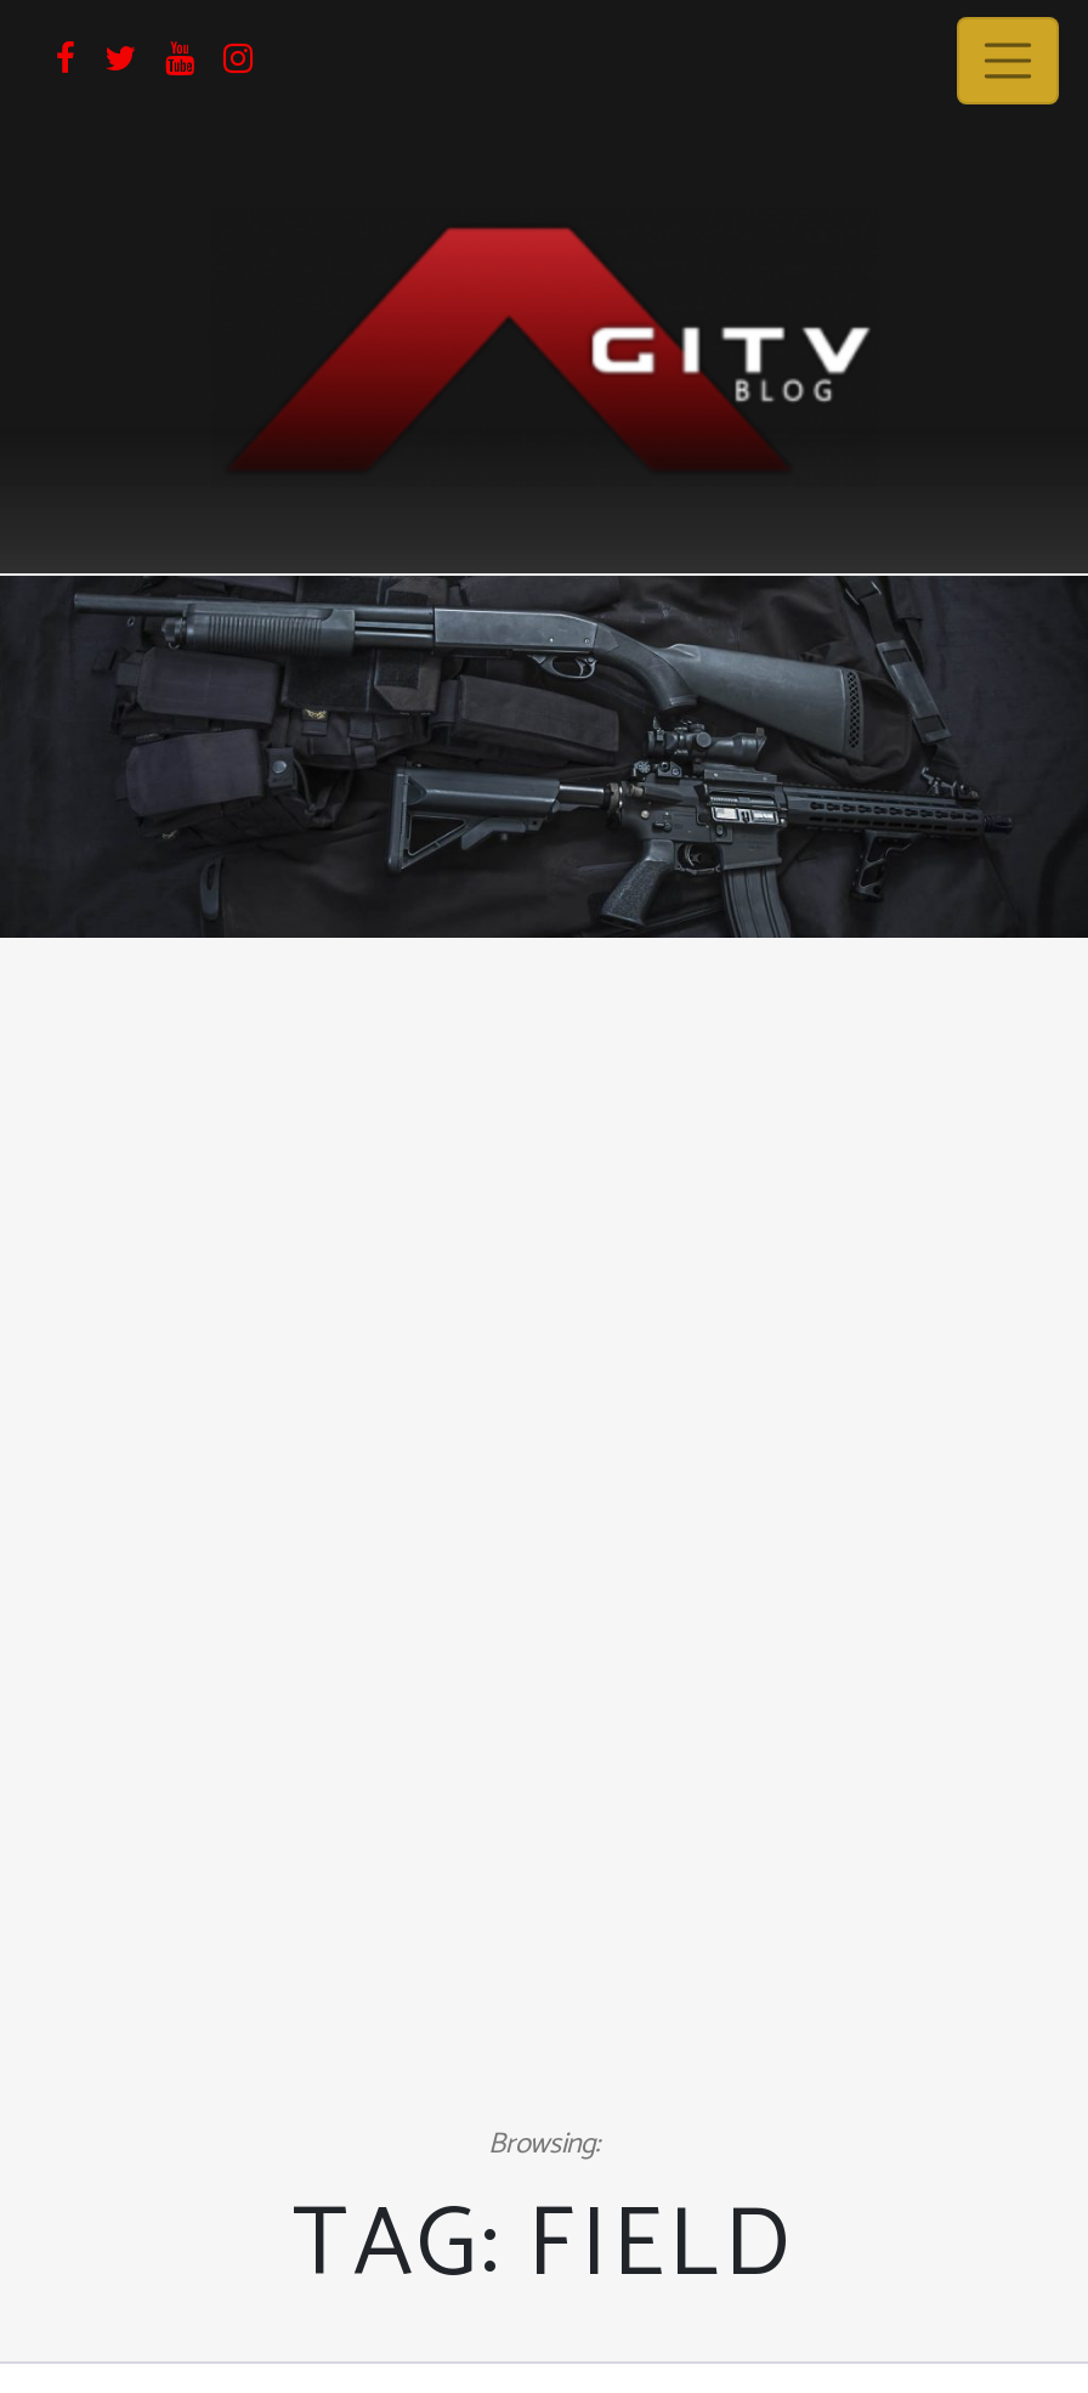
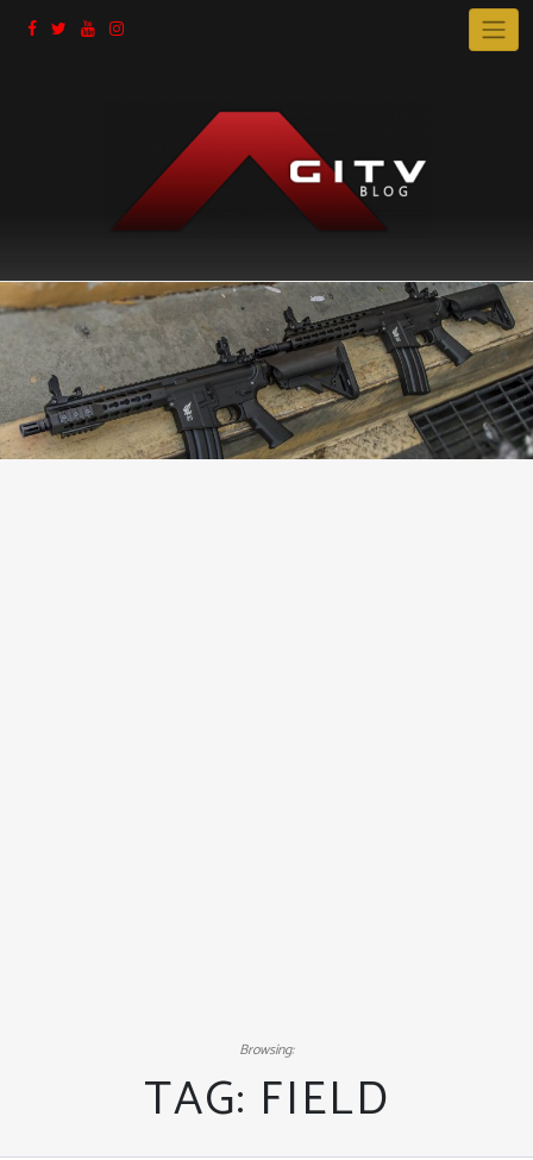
- [image]
+ [image]
